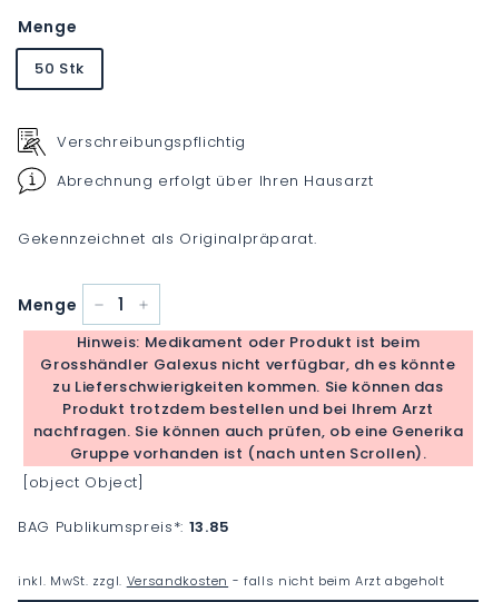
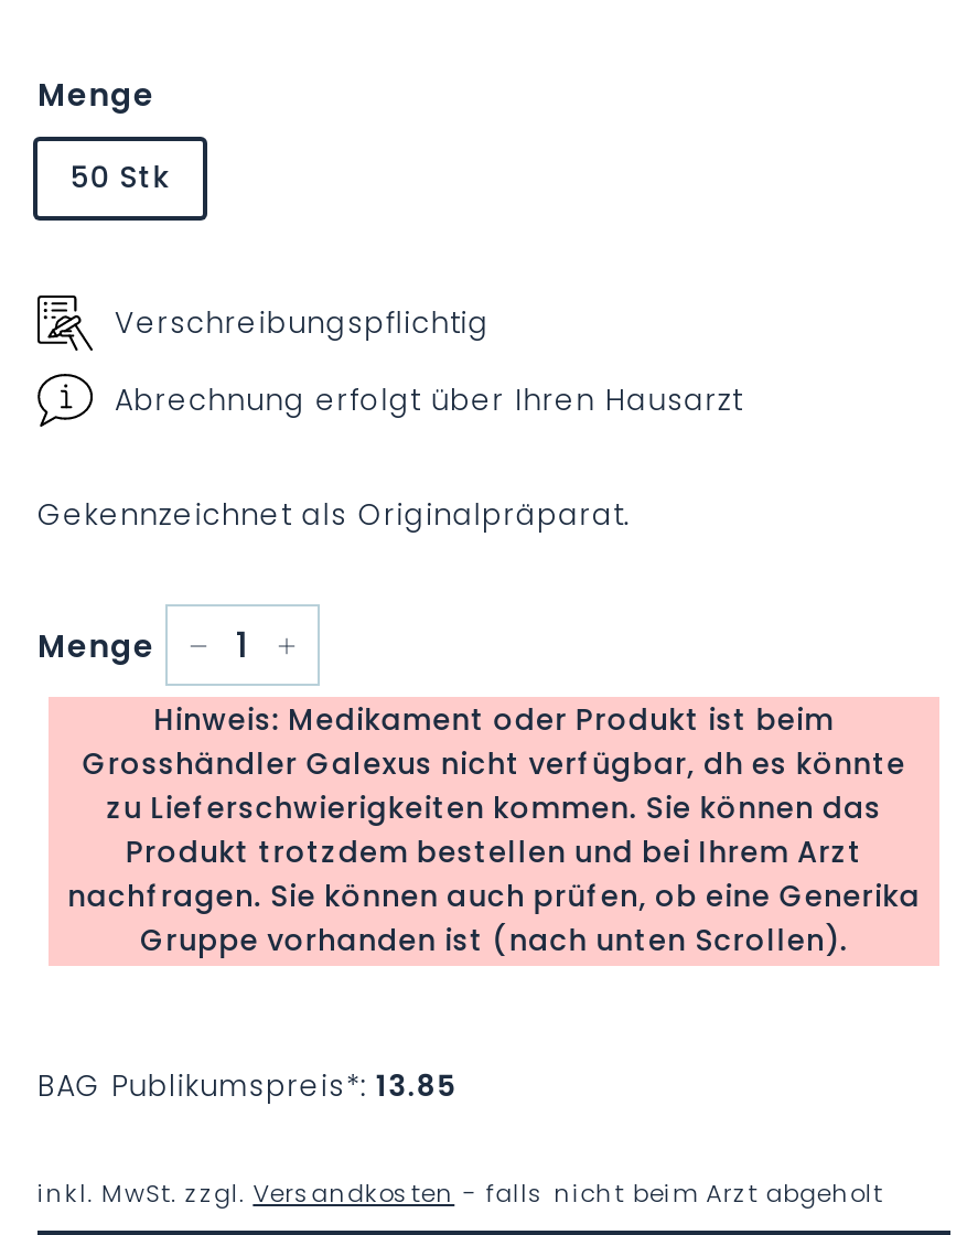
- [object Object]
